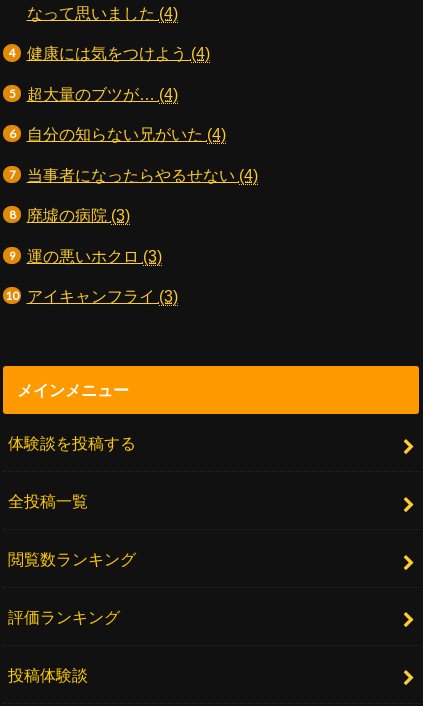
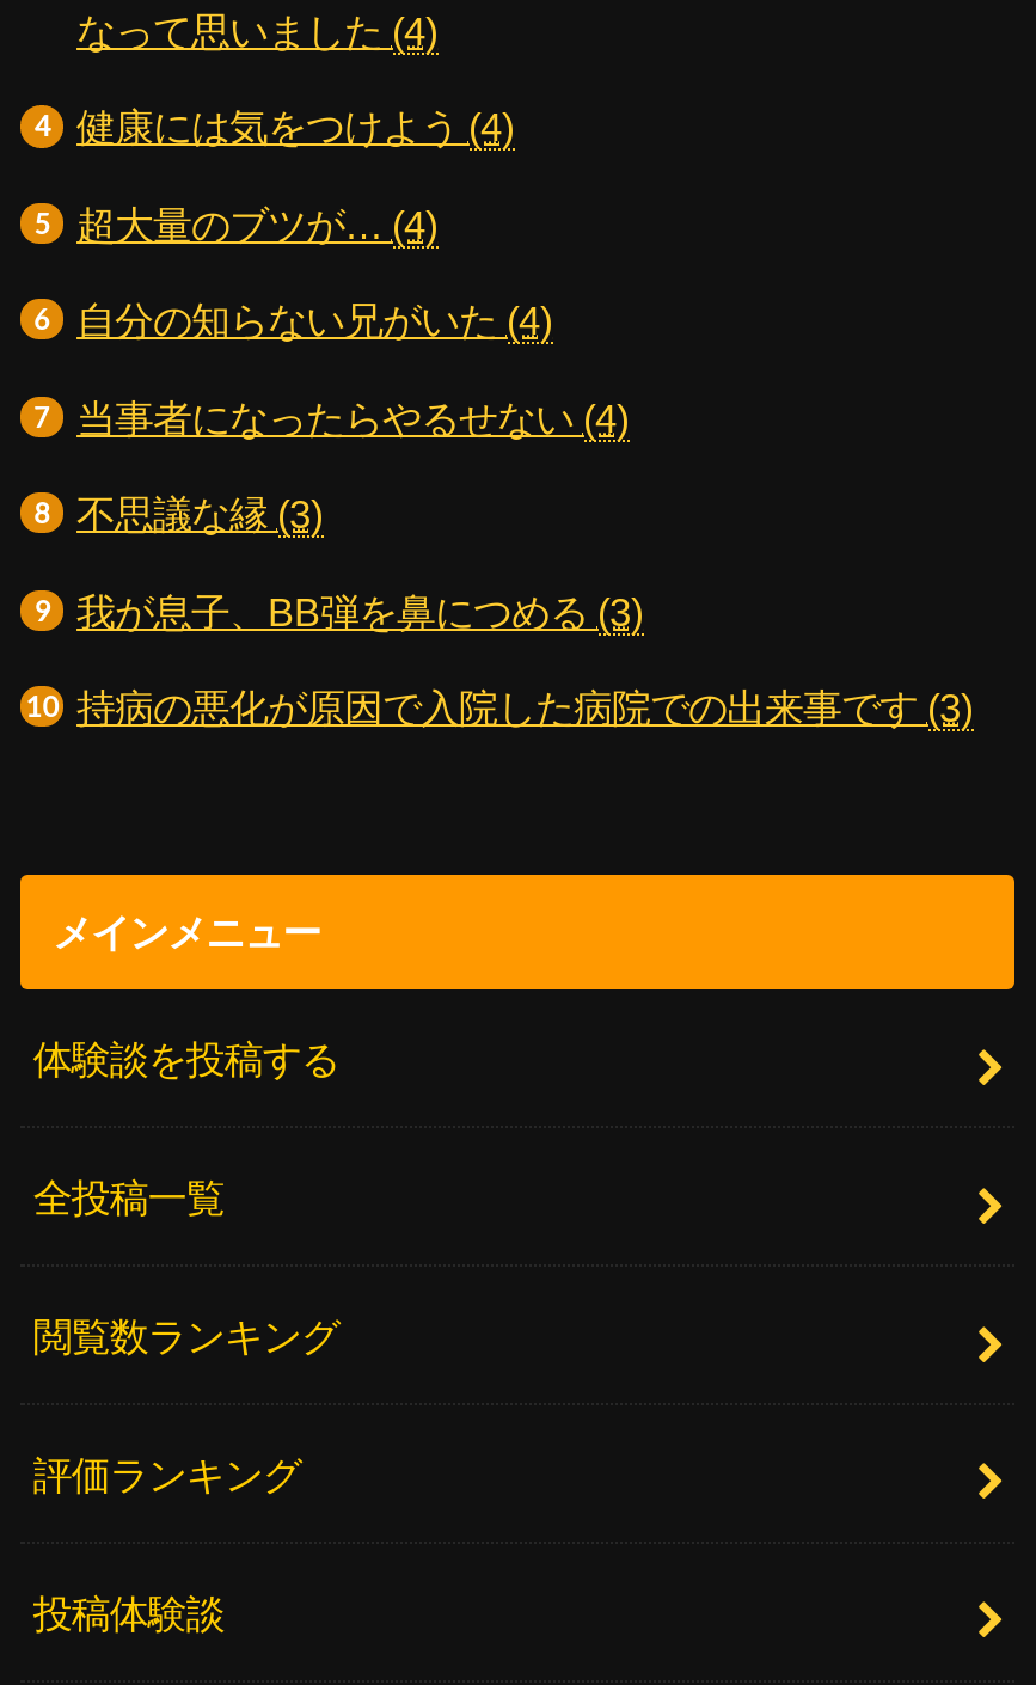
- 廃墟の病院(3)
+ 不思議な縁(3)

- 運の悪いホクロ(3)
+ 我が息子、BB弾を鼻につめる(3)

- アイキャンフライ(3)
+ 持病の悪化が原因で入院した病院での出来事です(3)
